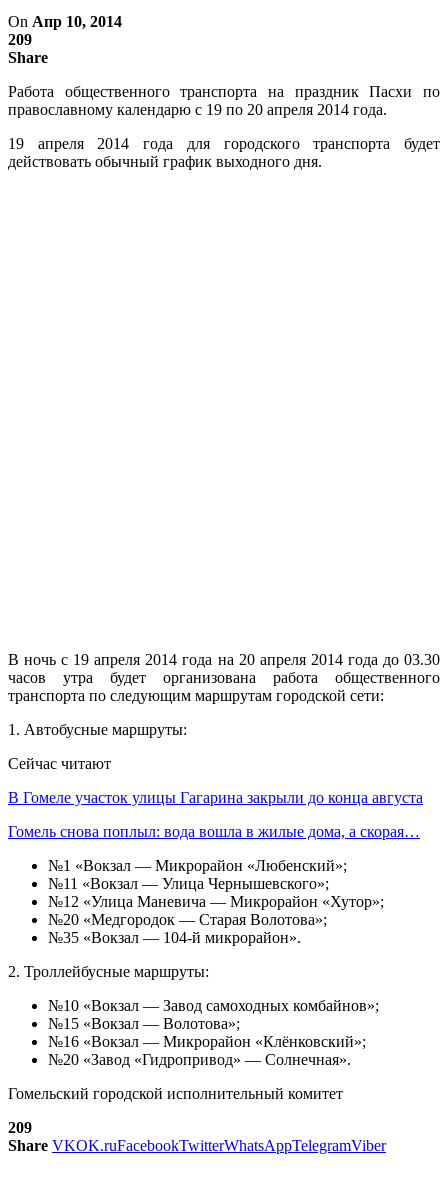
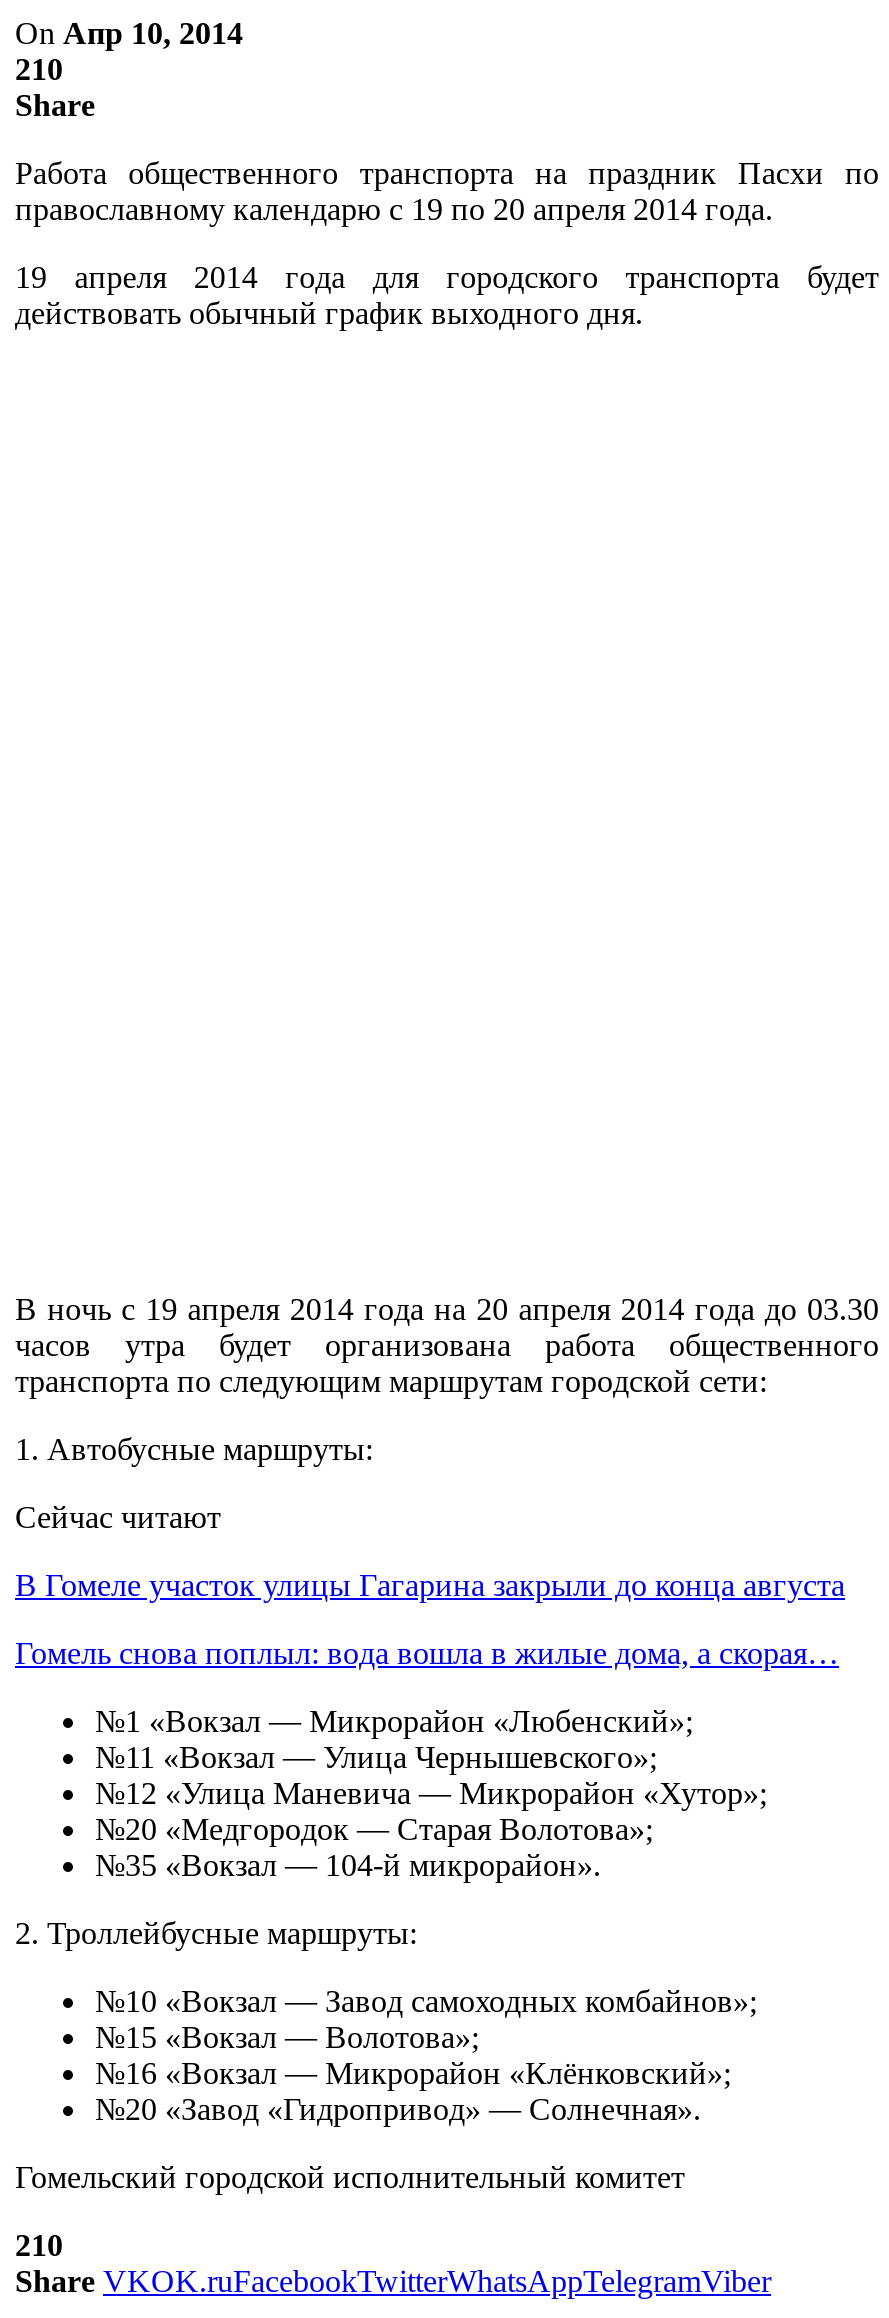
- 209
+ 210

- 209
+ 210
